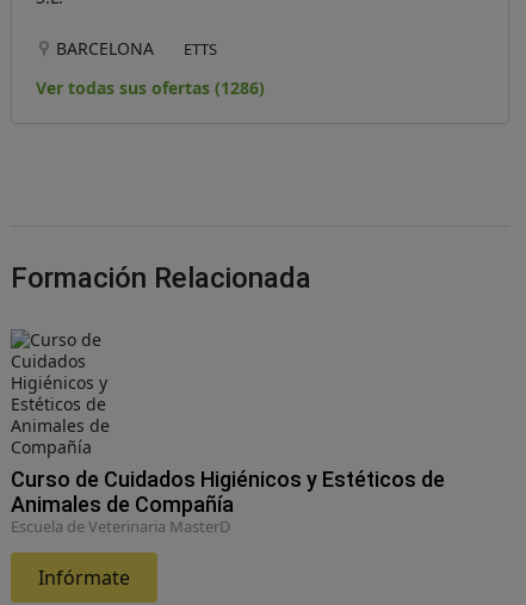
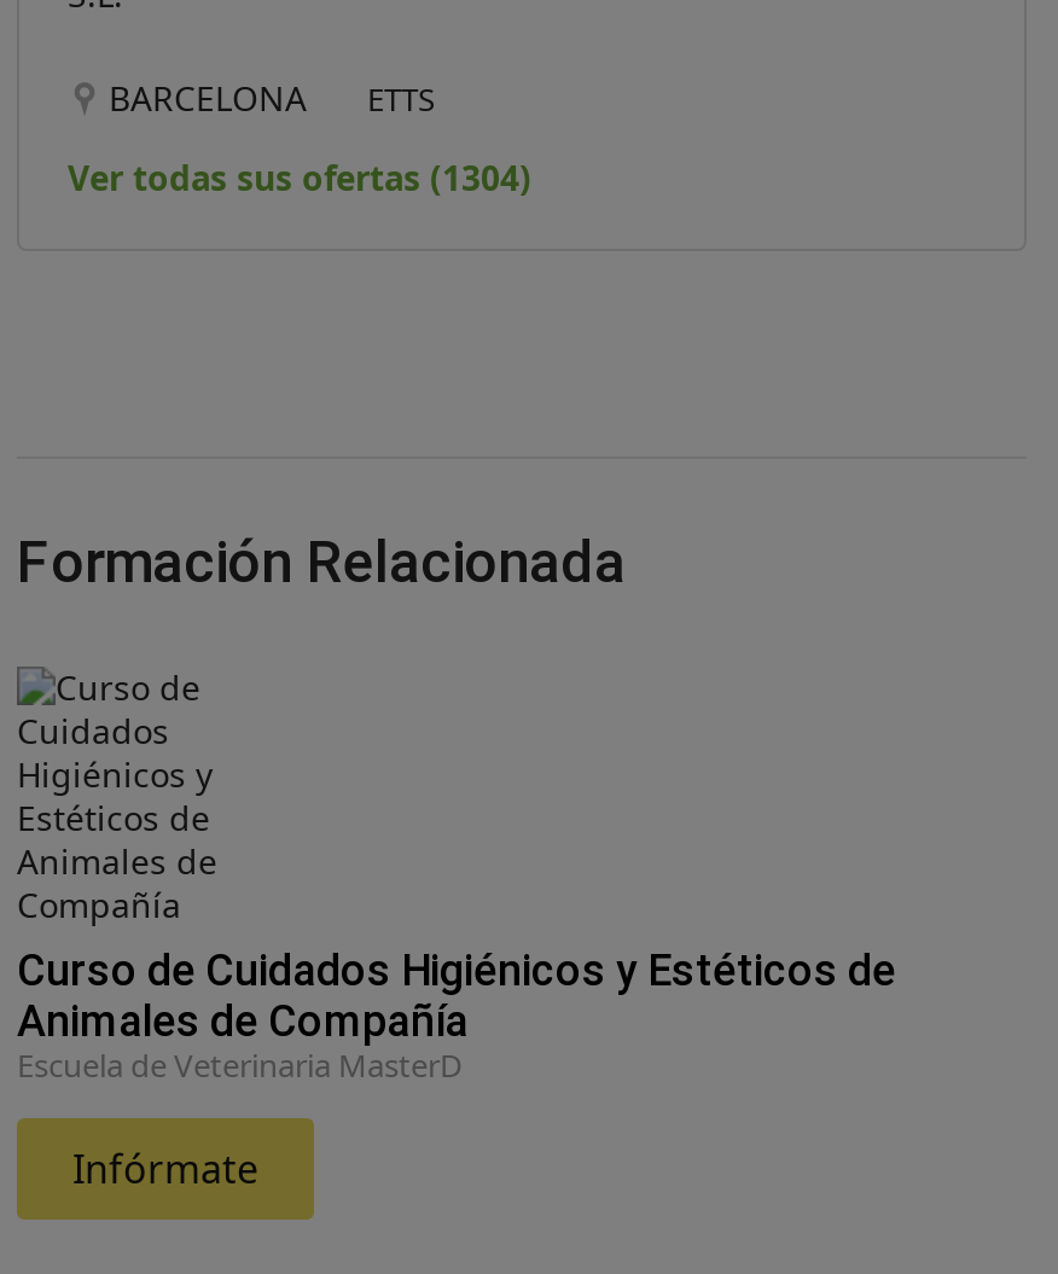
- Ver todas sus ofertas (1286)
+ Ver todas sus ofertas (1304)
